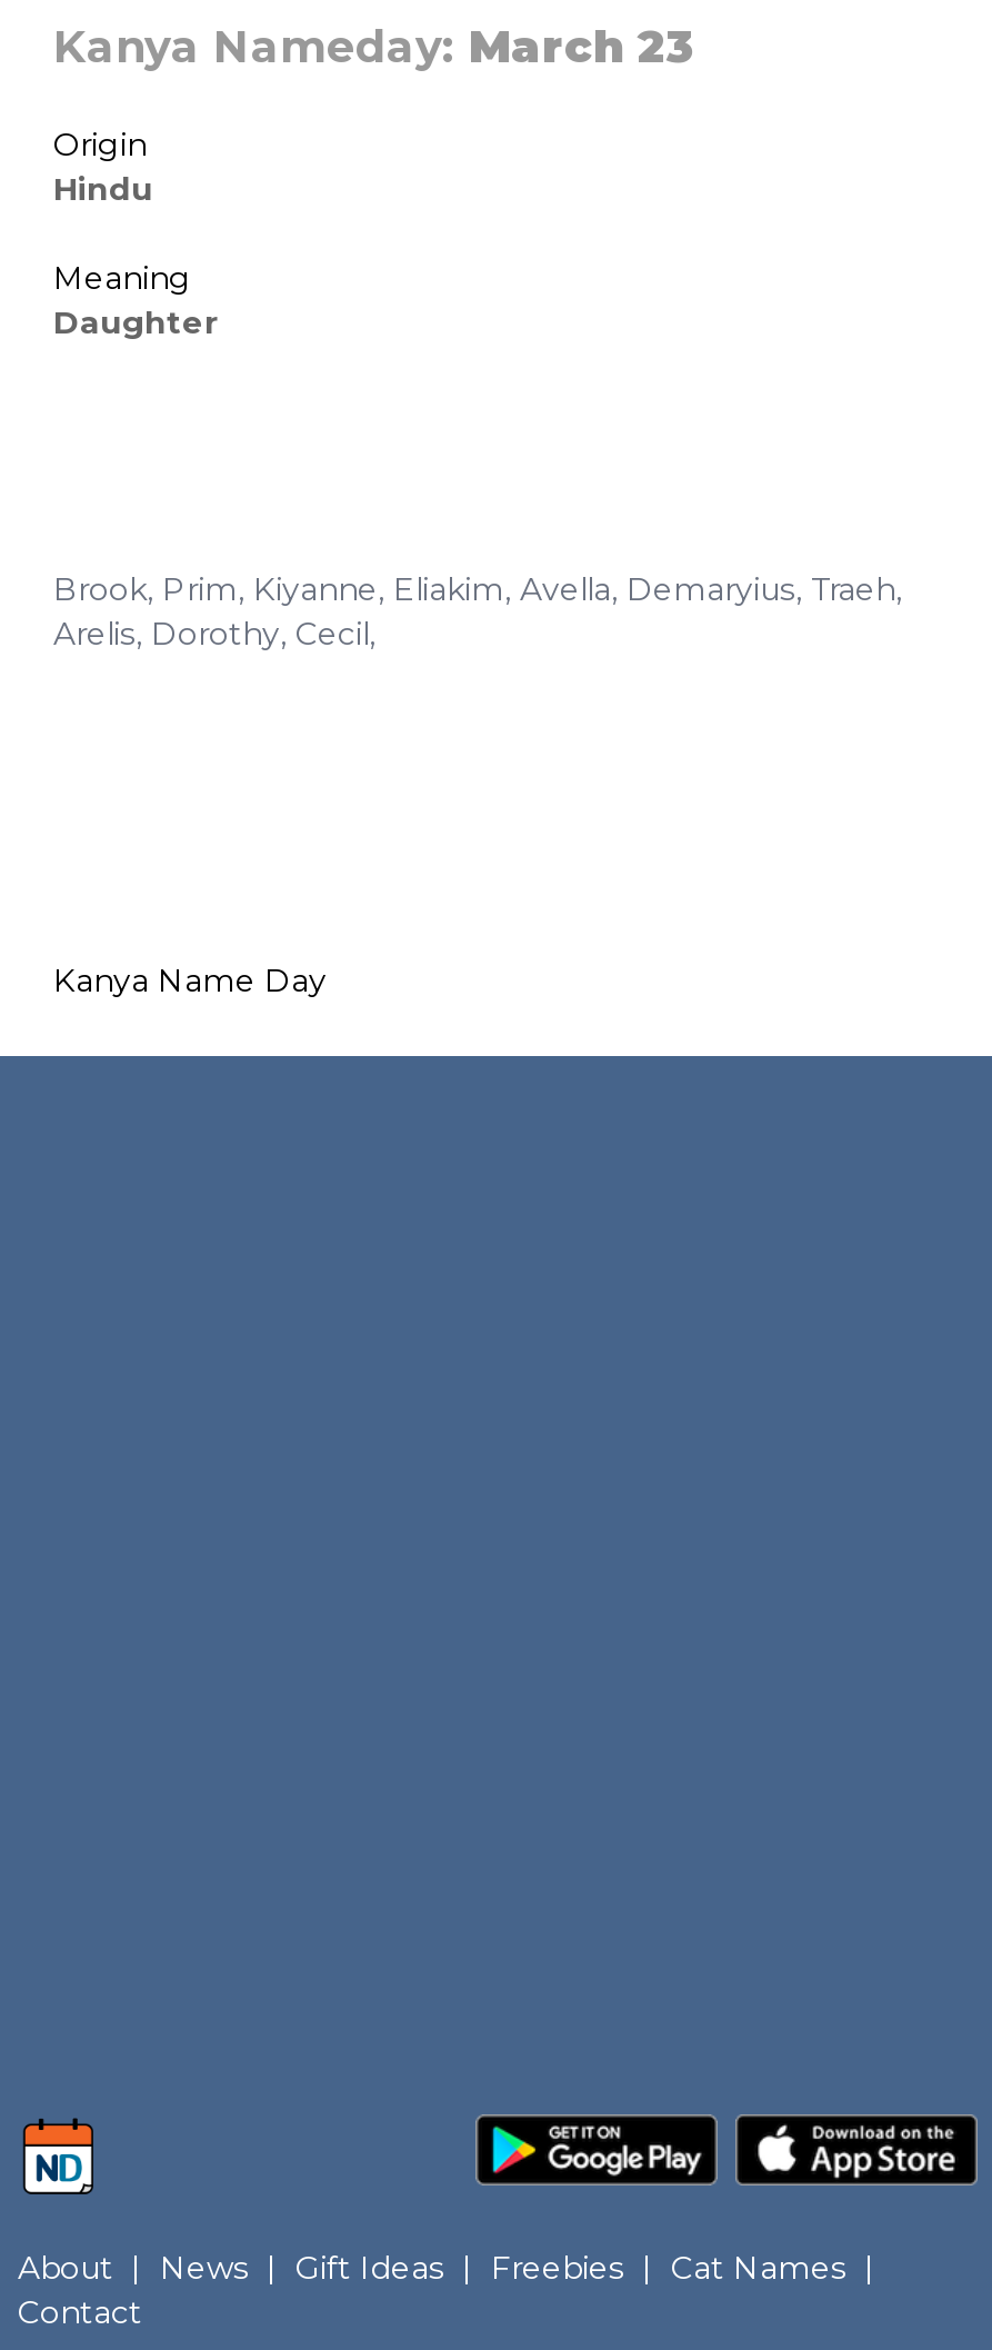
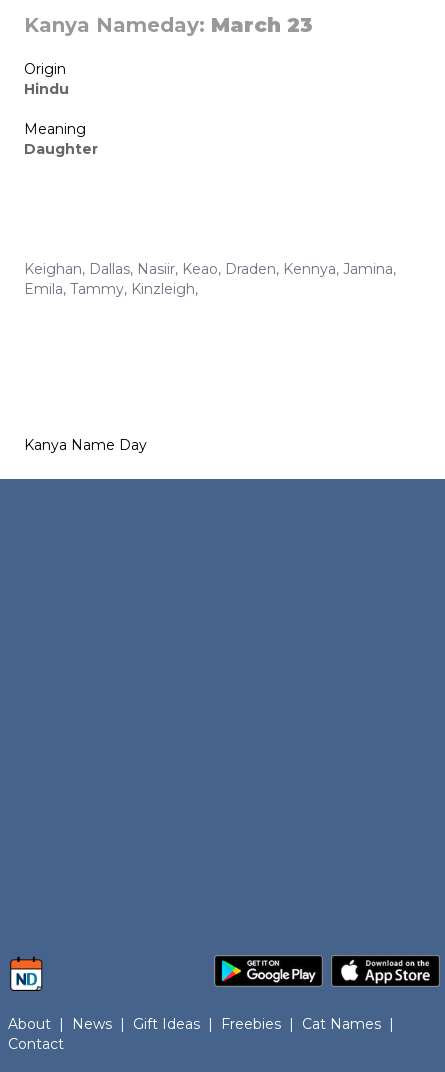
- Brook, Prim, Kiyanne, Eliakim, Avella, Demaryius, Traeh,
- Arelis, Dorothy, Cecil,
+ Keighan, Dallas, Nasiir, Keao, Draden, Kennya, Jamina,
+ Emila, Tammy, Kinzleigh,
